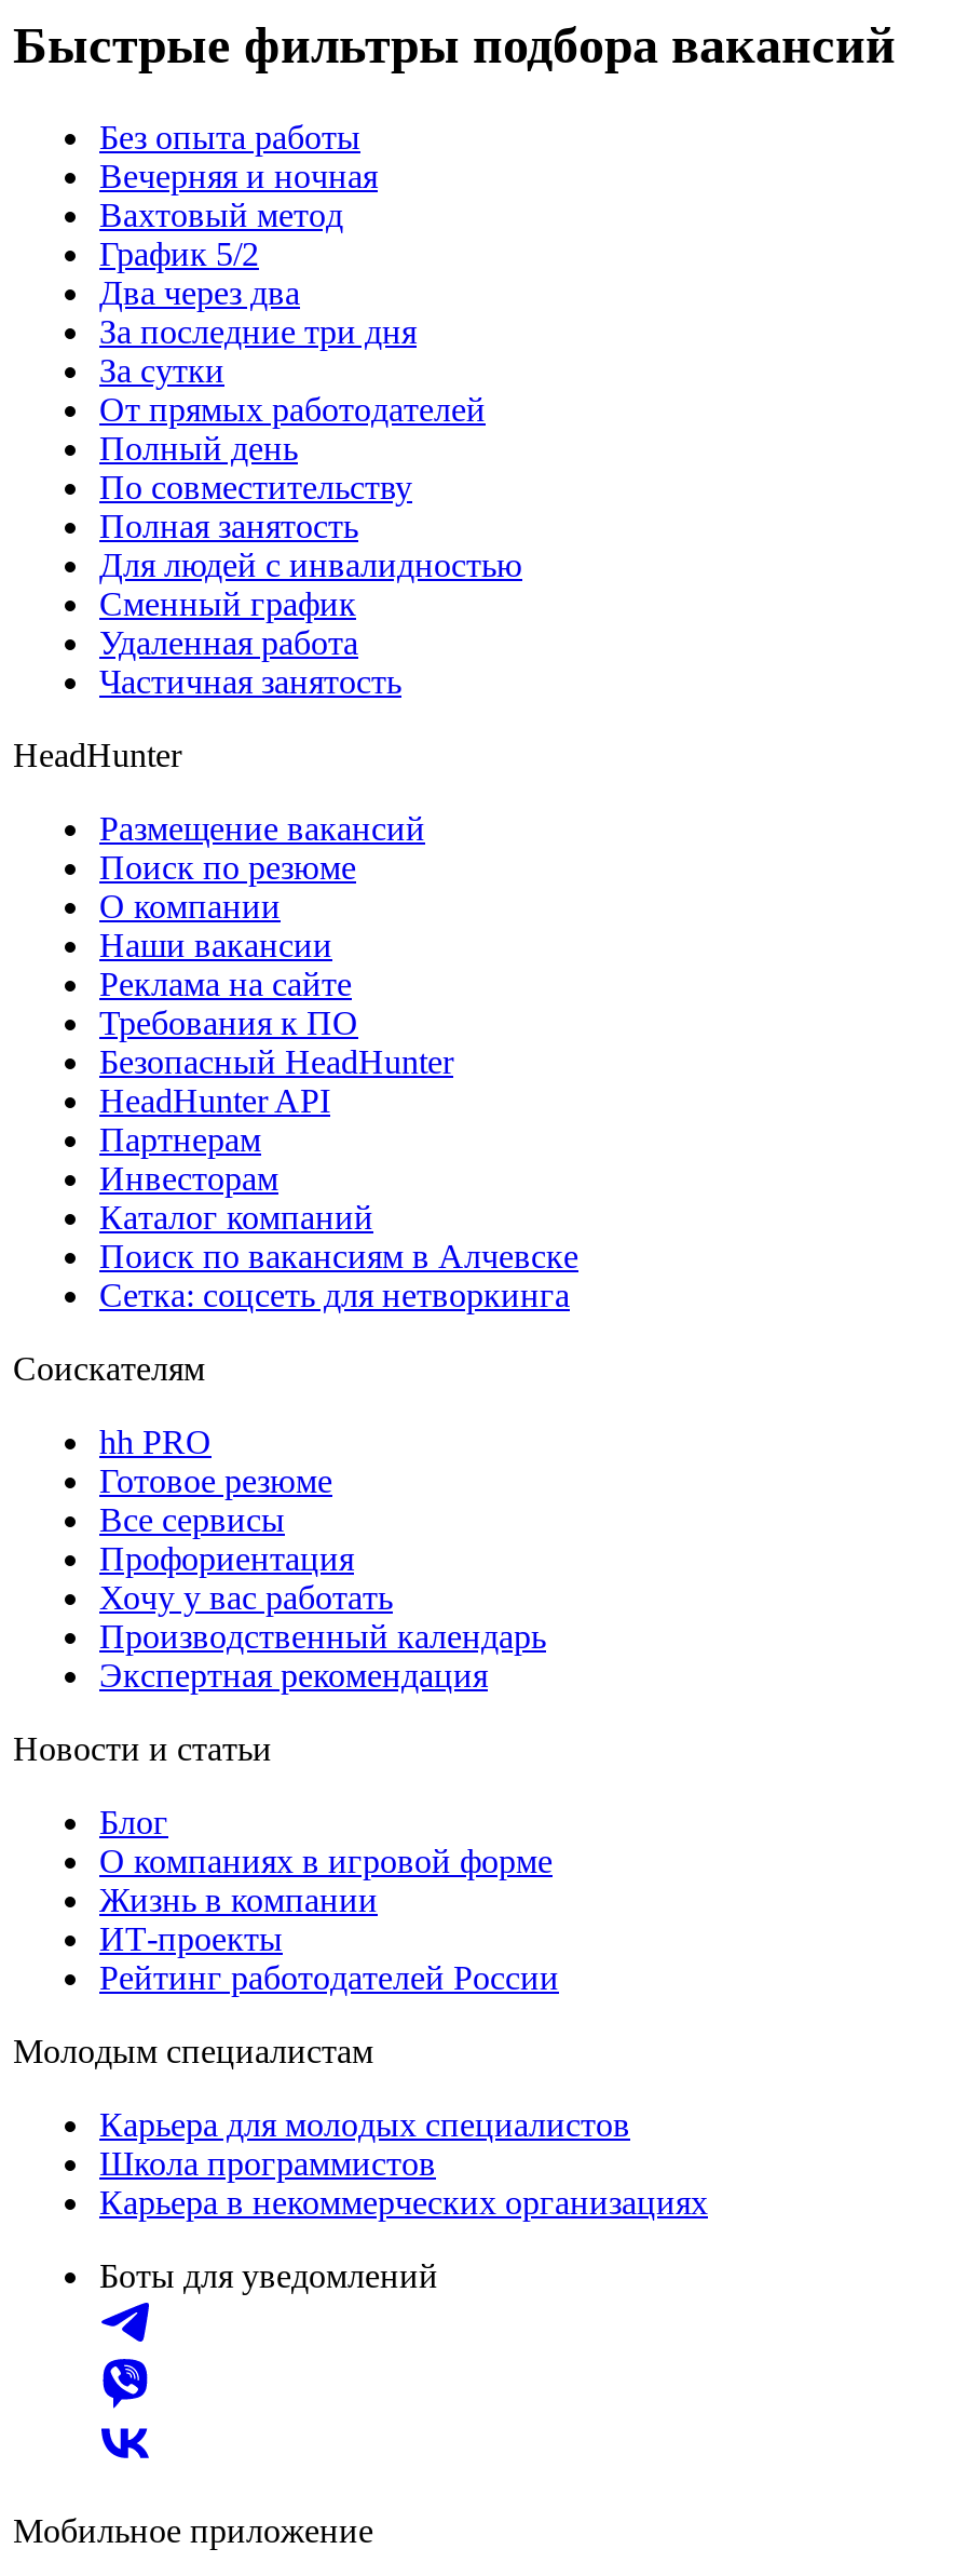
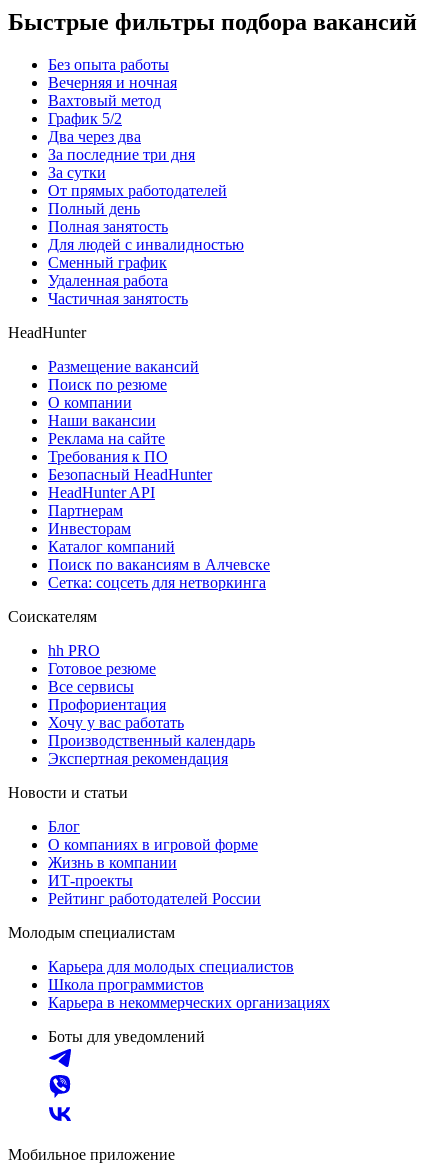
- По совместительству
